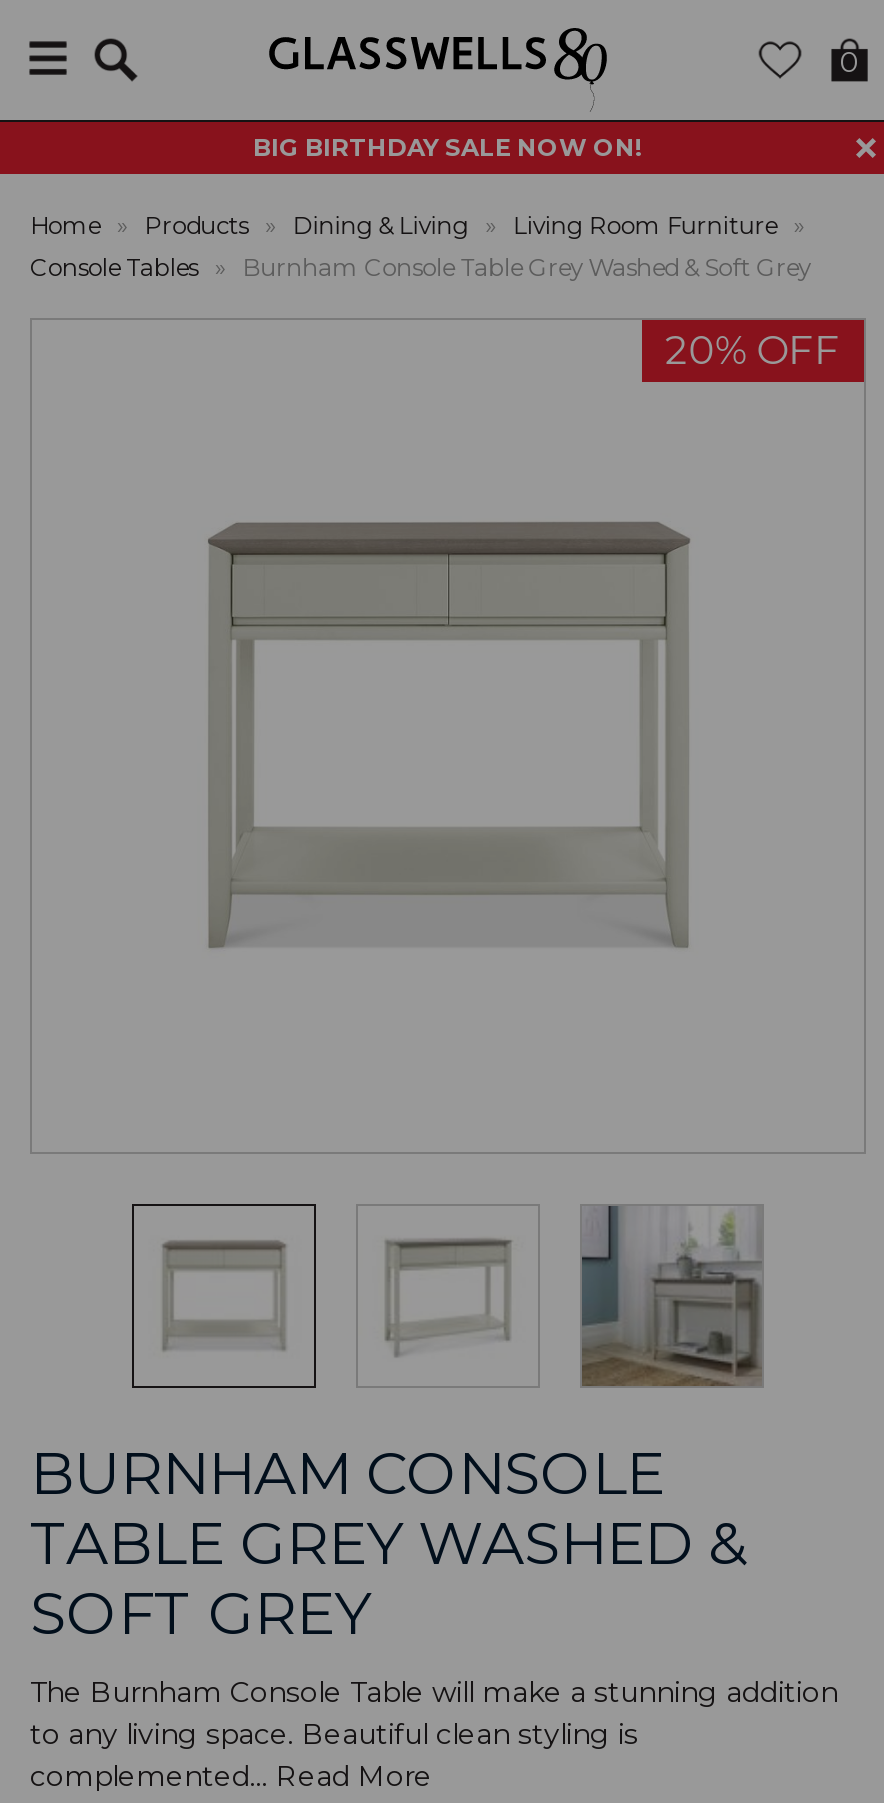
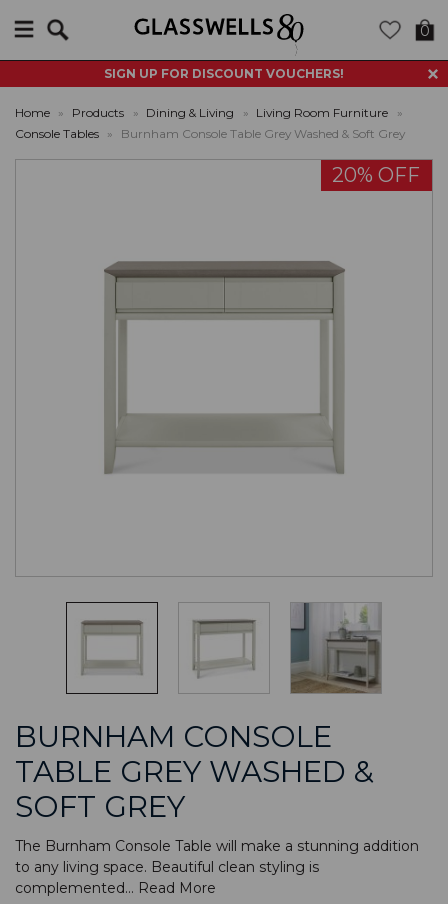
- BIG BIRTHDAY SALE NOW ON!
+ SIGN UP FOR DISCOUNT VOUCHERS!
